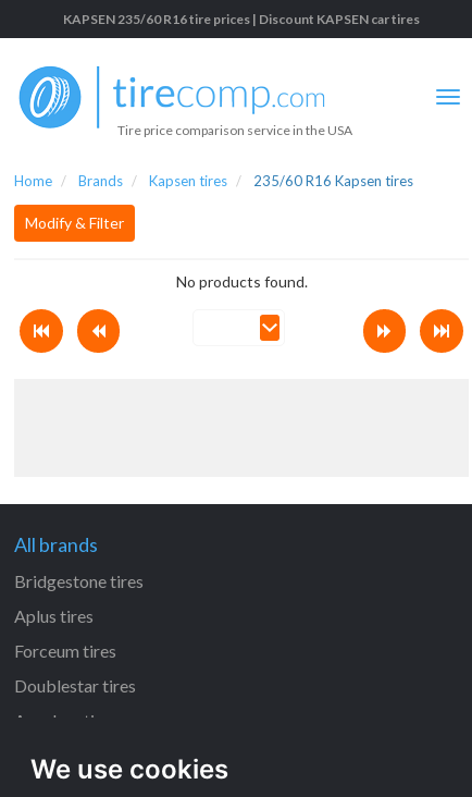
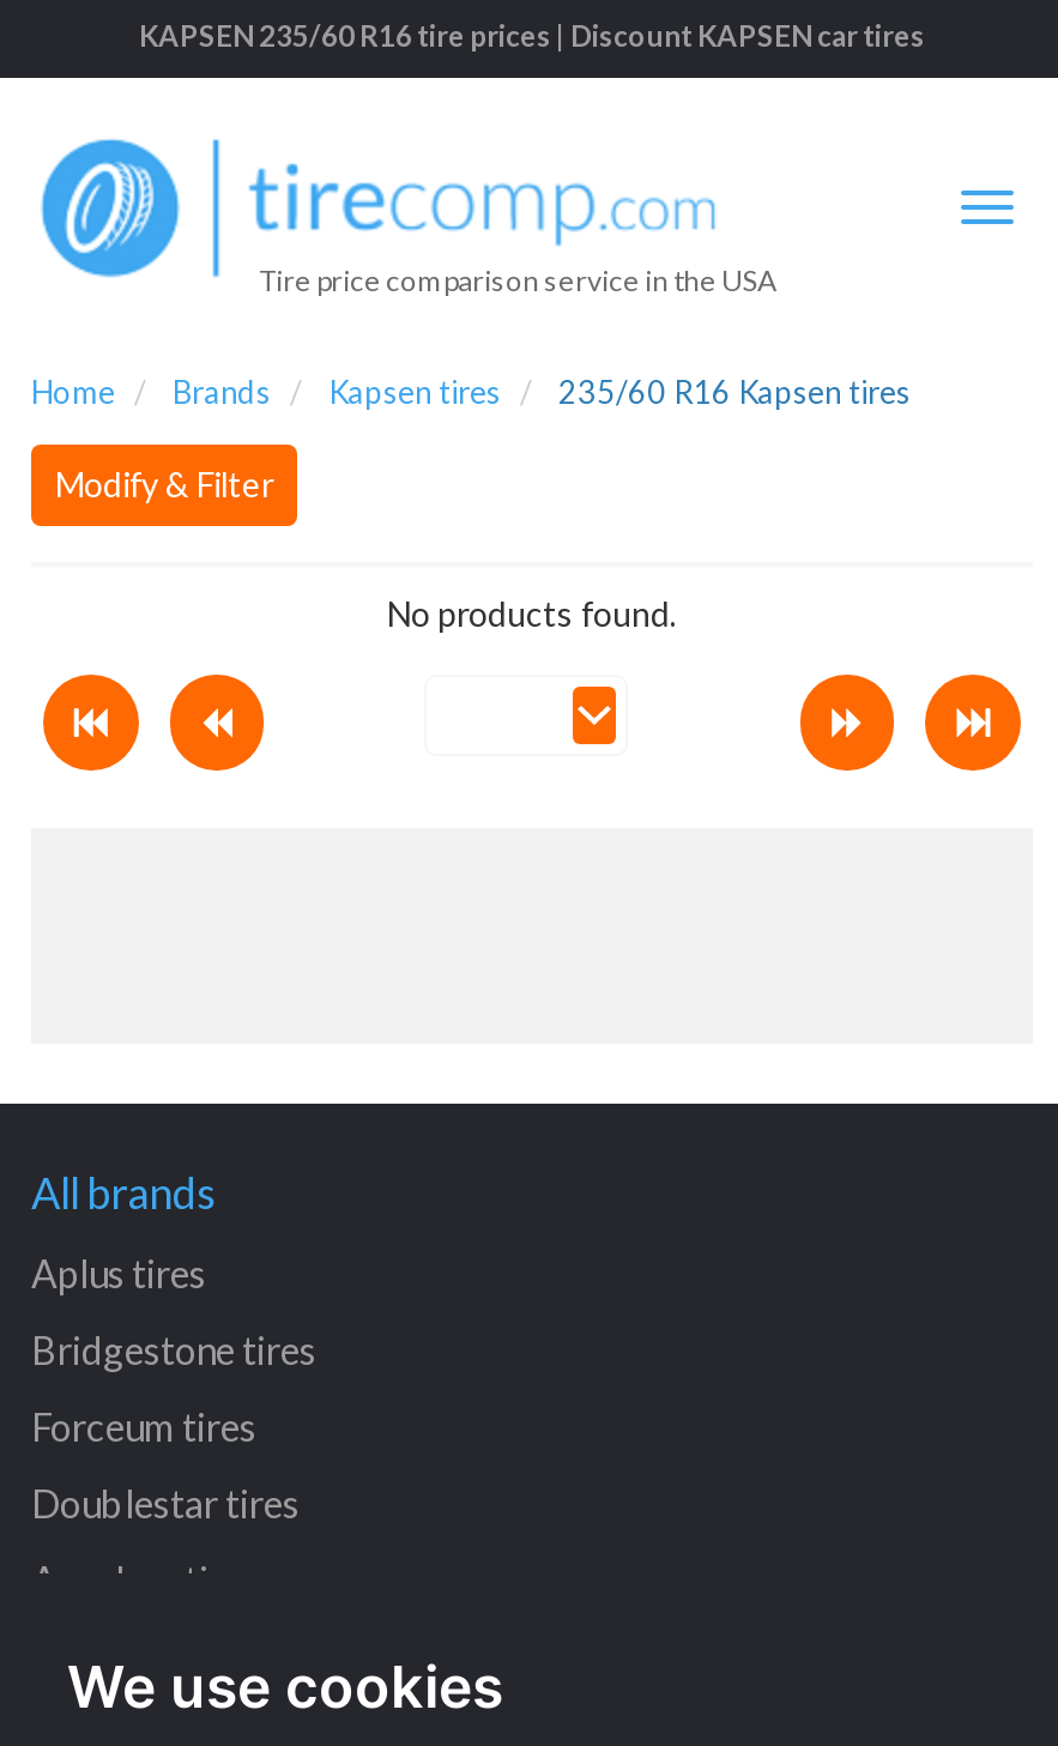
moved down: Bridgestone tires

moved up: Aplus tires
